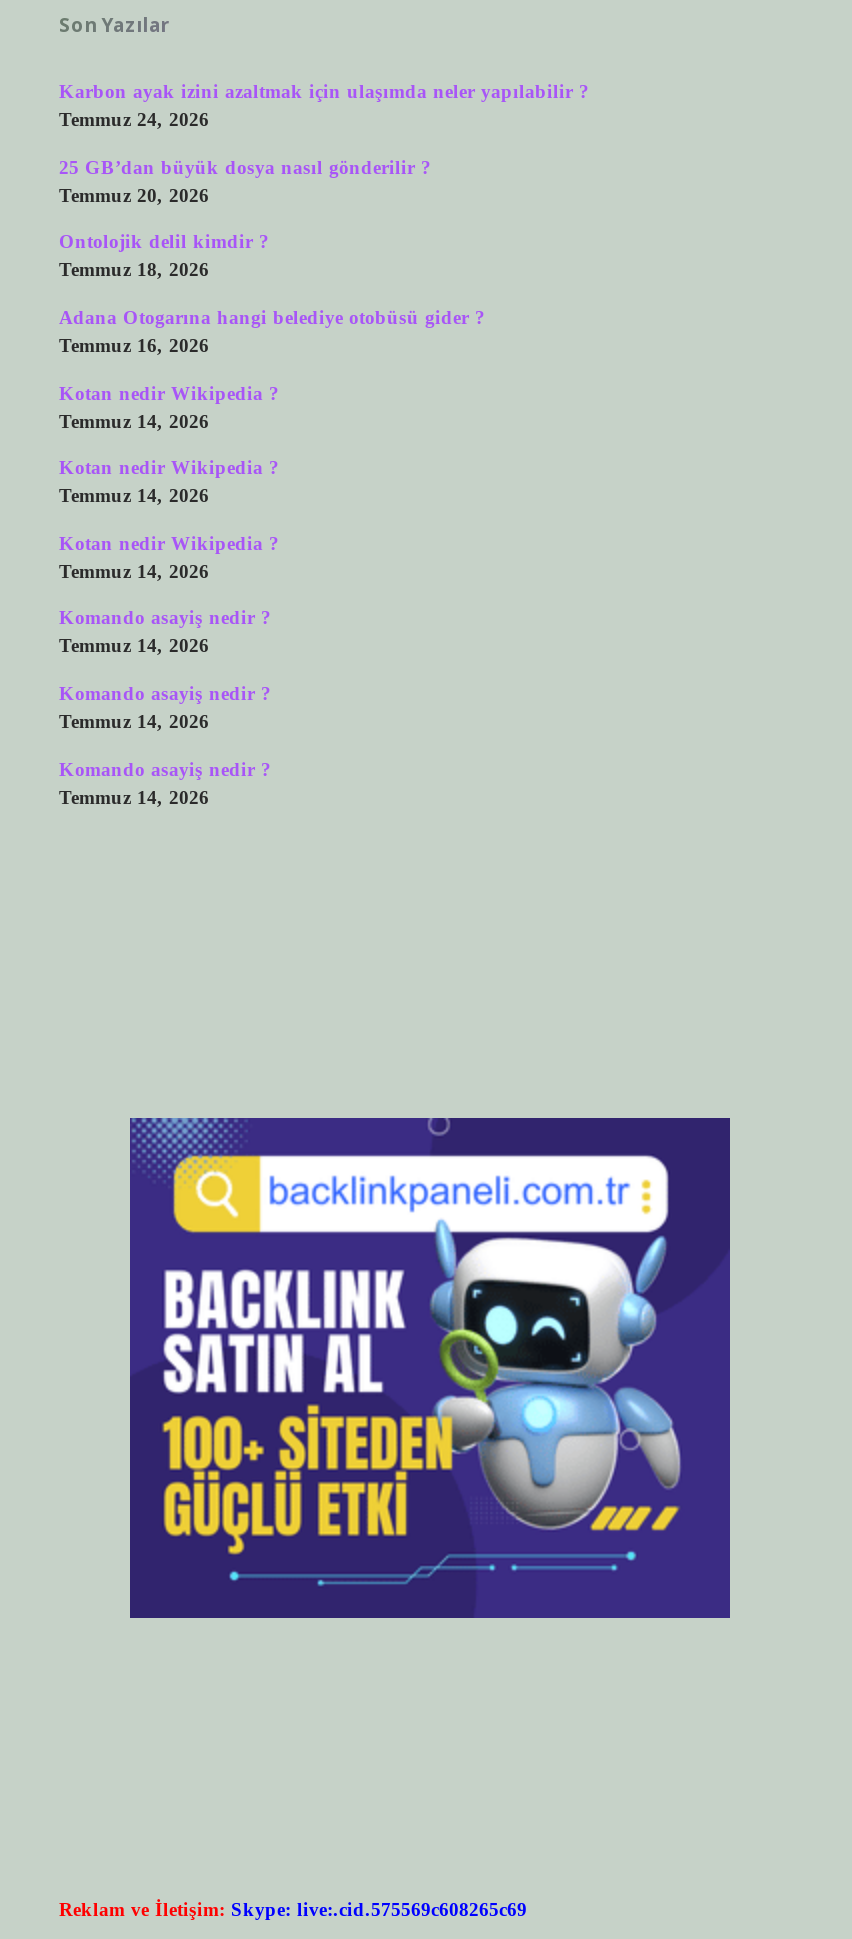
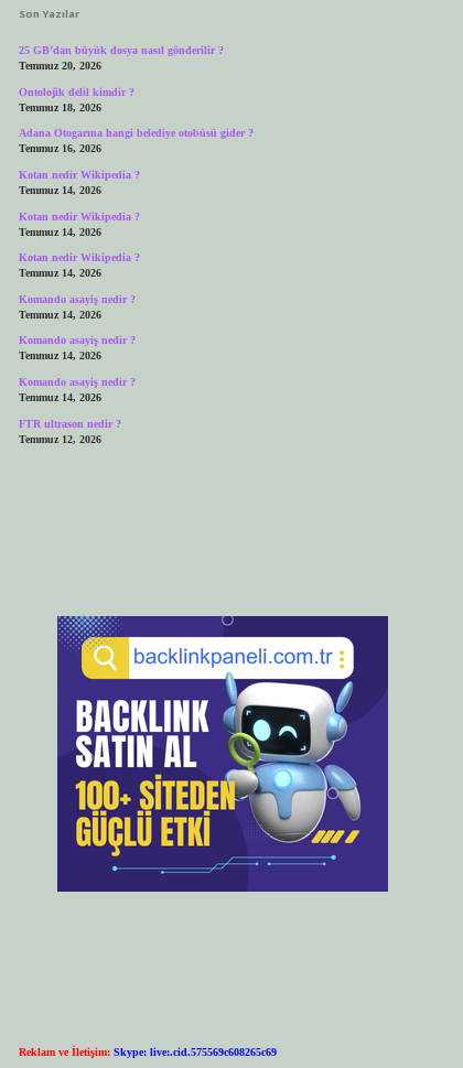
- Karbon ayak izini azaltmak için ulaşımda neler yapılabilir ?
- Temmuz 24, 2026

moved up: 25 GB’dan büyük dosya nasıl gönderilir ? | Temmuz 20, 2026 | Ontolojik delil kimdir ? | ... | Komando asayiş nedir ? | Temmuz 14, 2026

+ FTR ultrason nedir ?
+ Temmuz 12, 2026
